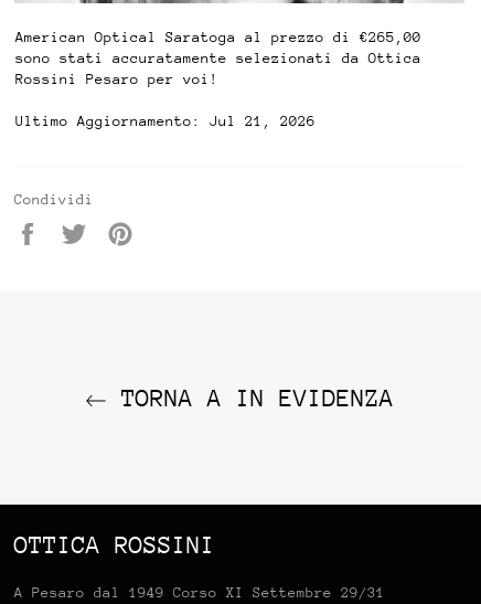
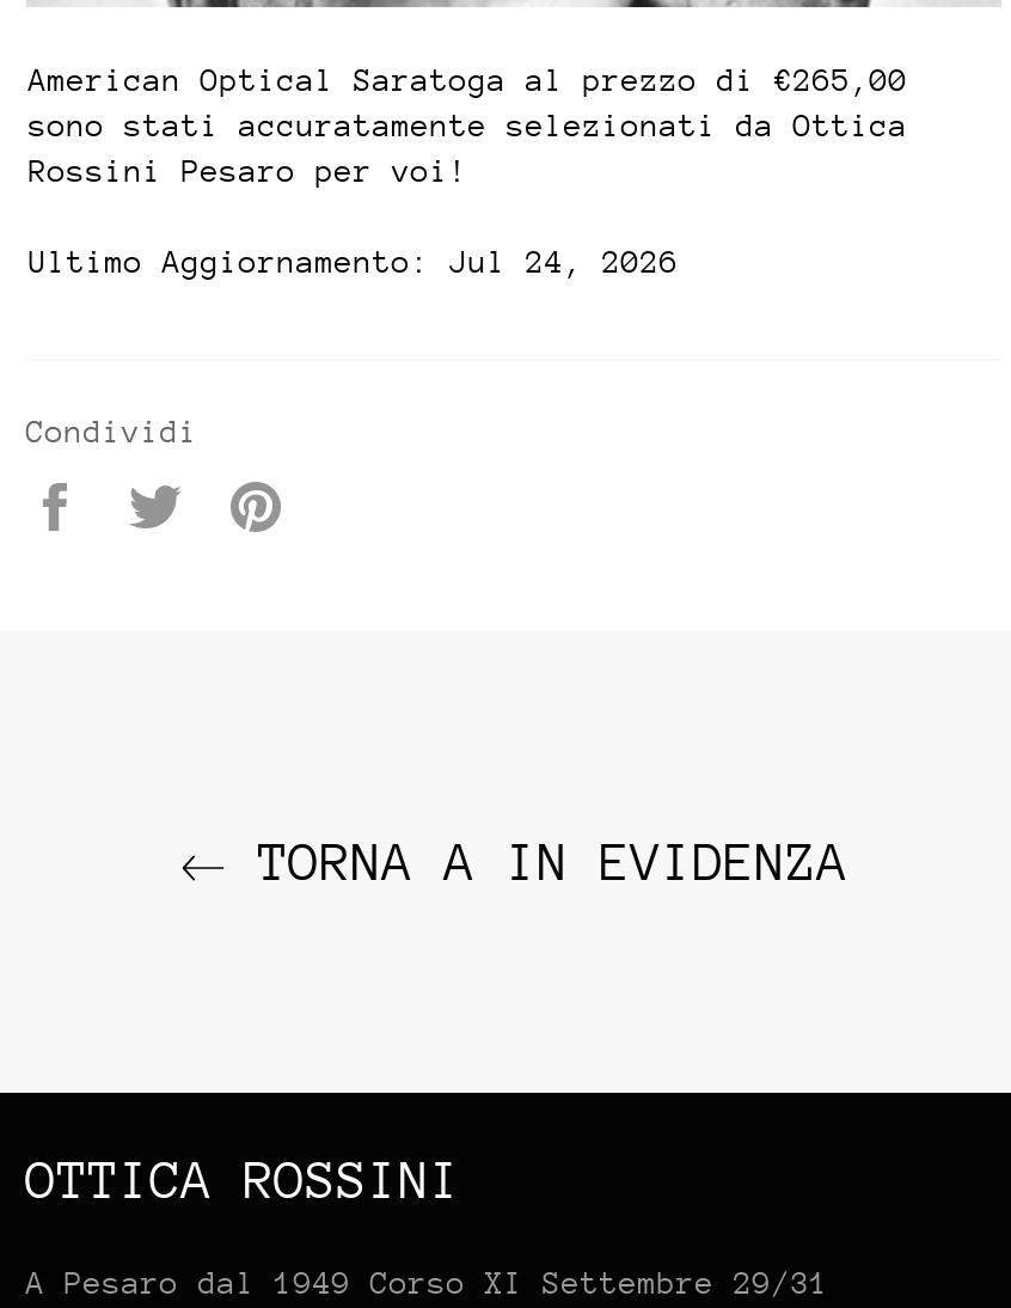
- Ultimo Aggiornamento: Jul 21, 2026
+ Ultimo Aggiornamento: Jul 24, 2026
